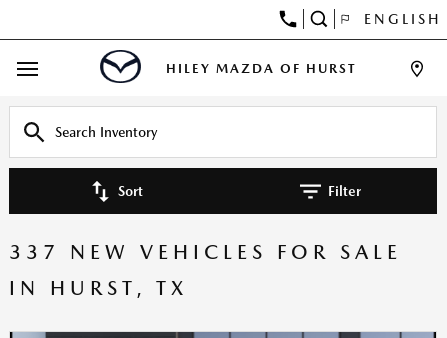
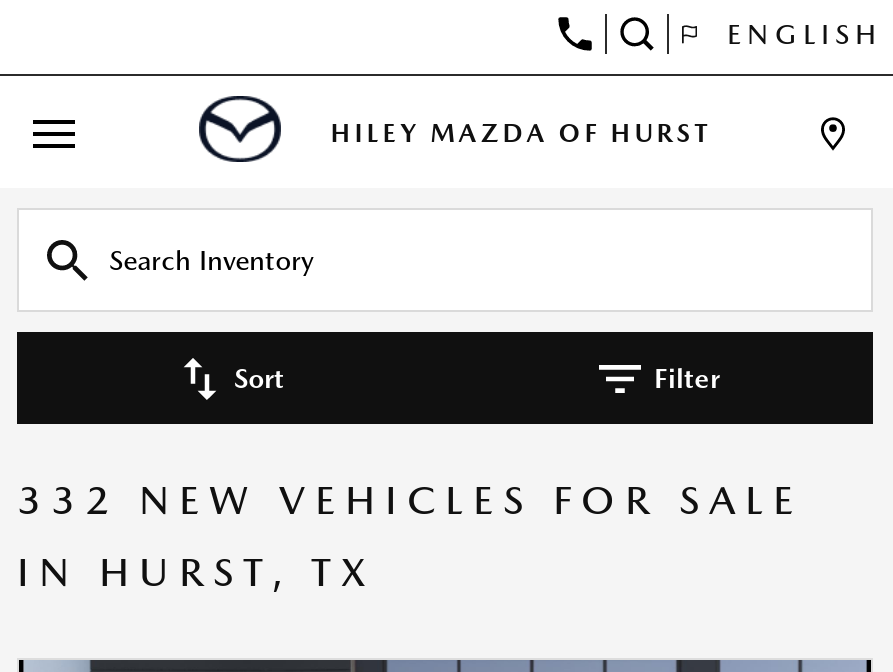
- 337 NEW VEHICLES FOR SALE
+ 332 NEW VEHICLES FOR SALE
